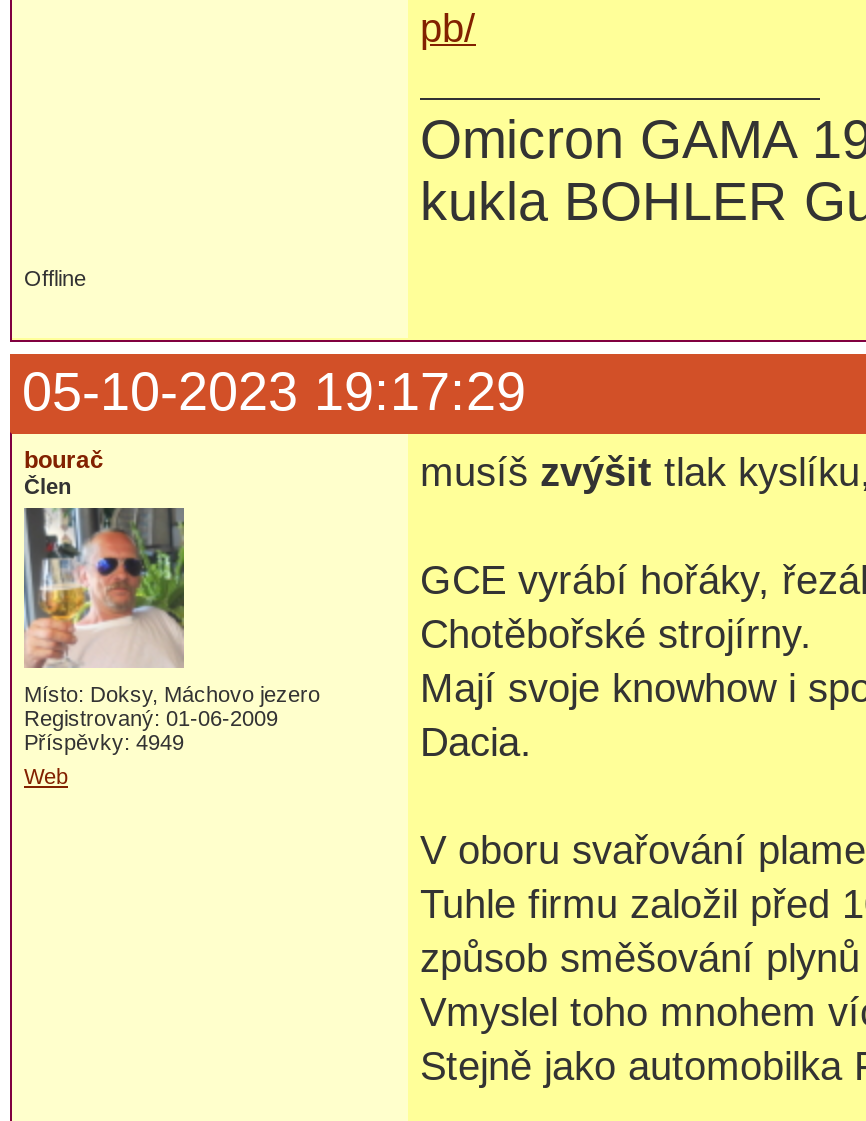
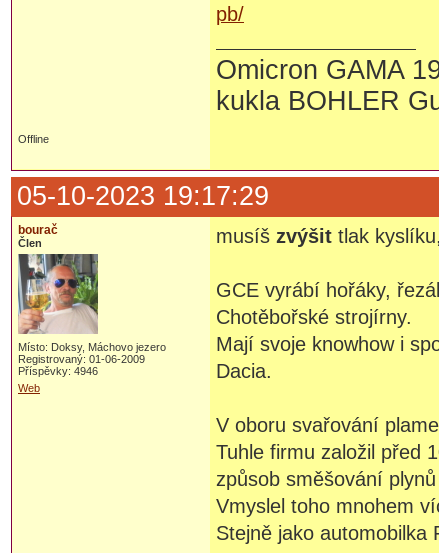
- Příspěvky: 4949
+ Příspěvky: 4946
